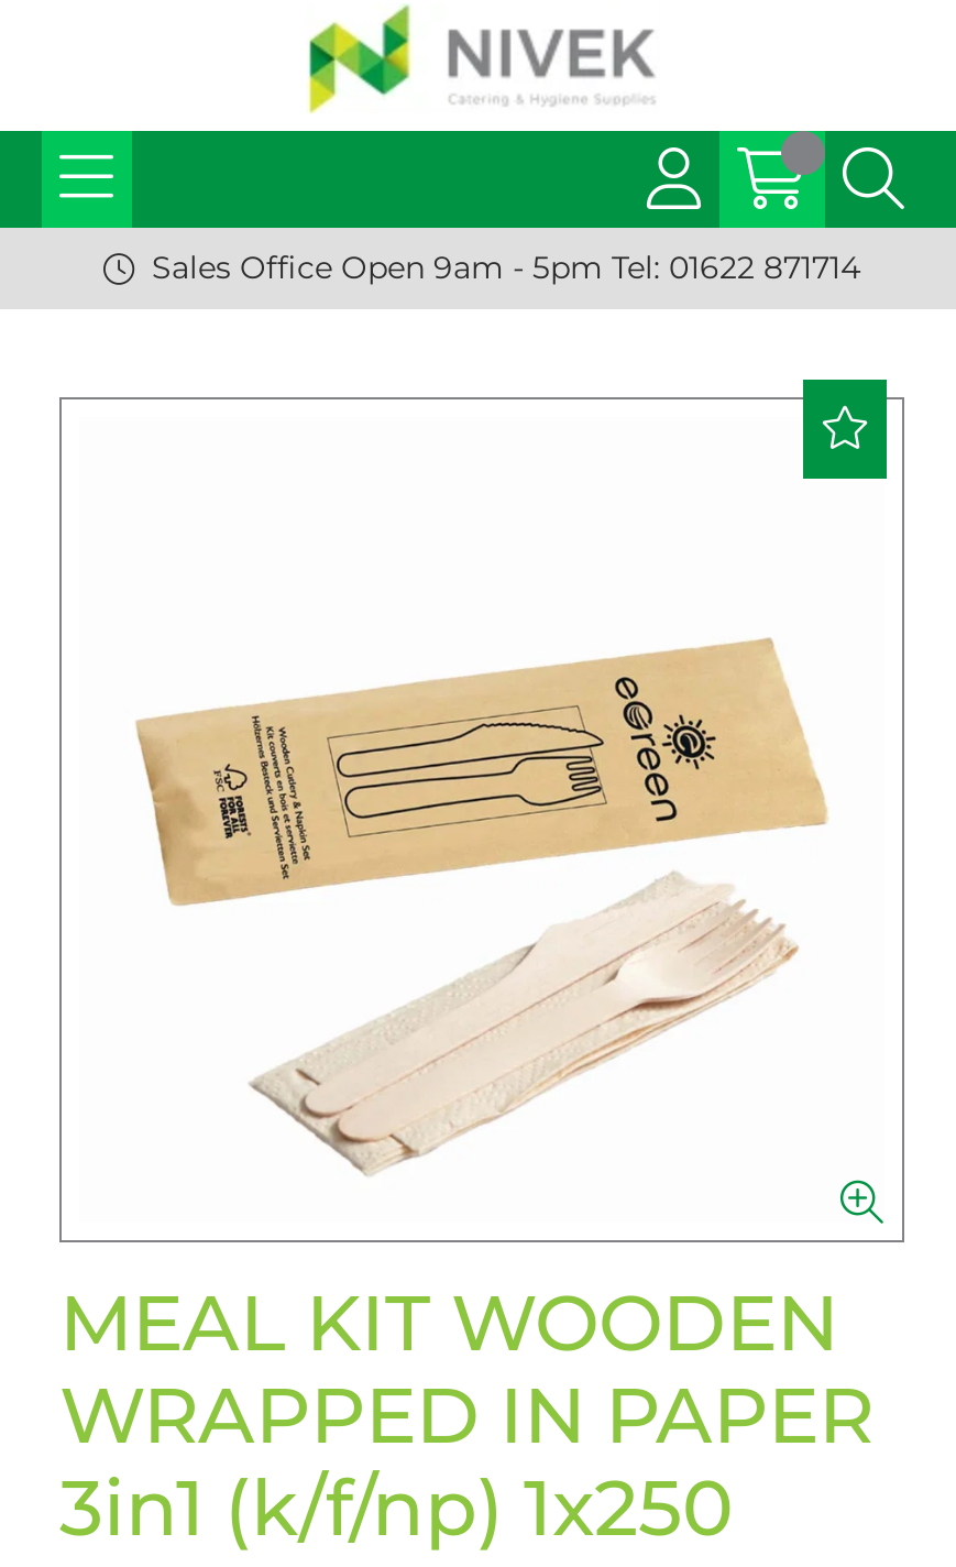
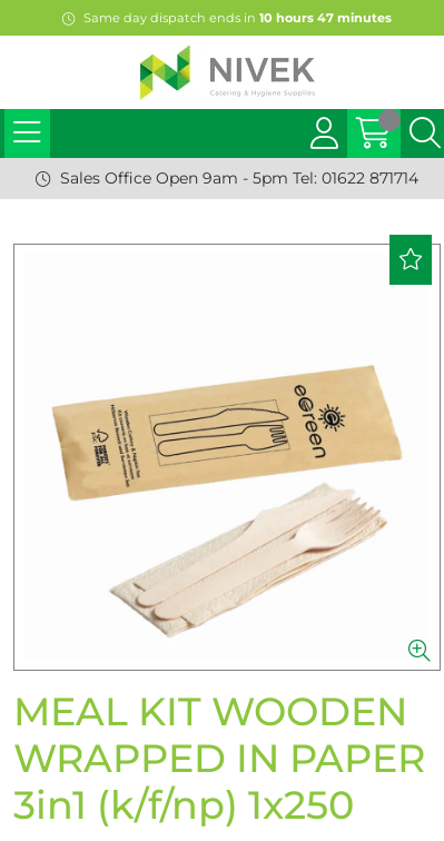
+ Same day dispatch ends in 10 hours 47 minutes
